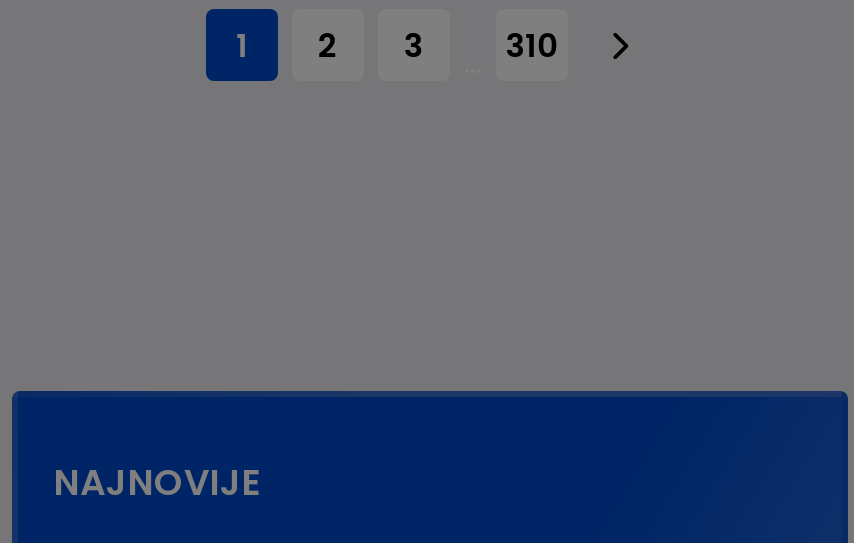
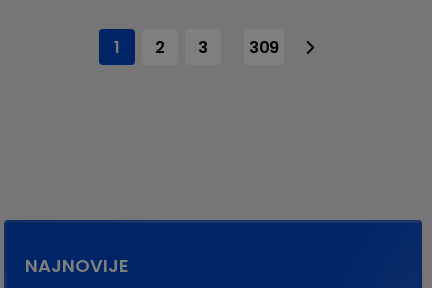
- 1 2 3 ... 310
+ 1 2 3 ... 309
